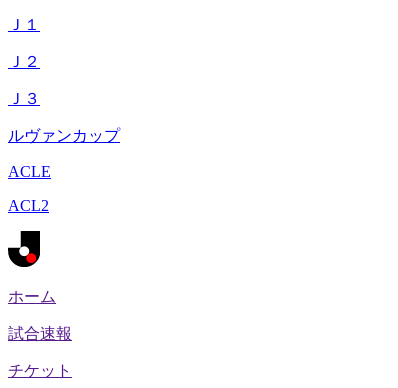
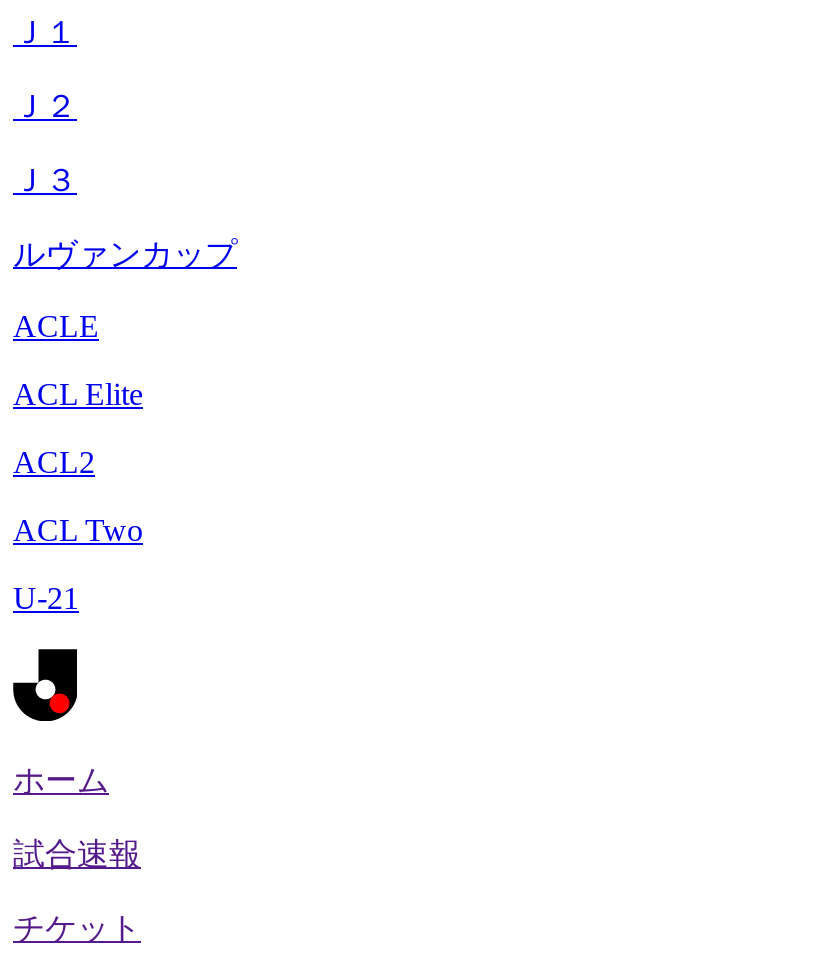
+ ACL Elite

+ ACL Two
+ U-21
